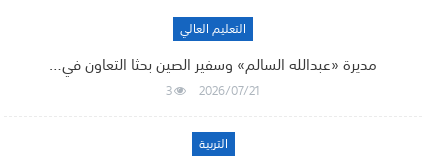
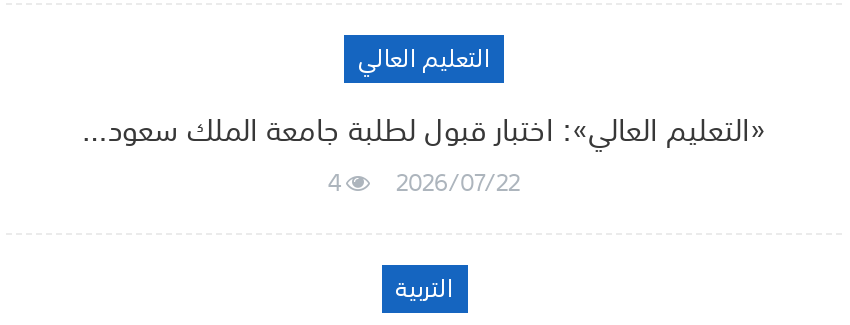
- مديرة «عبدالله السالم» وسفير الصين بحثا التعاون في…
- 2026/07/21
- 3
+ «التعليم العالي»: اختبار قبول لطلبة جامعة الملك سعود…
+ 2026/07/22
+ 4
